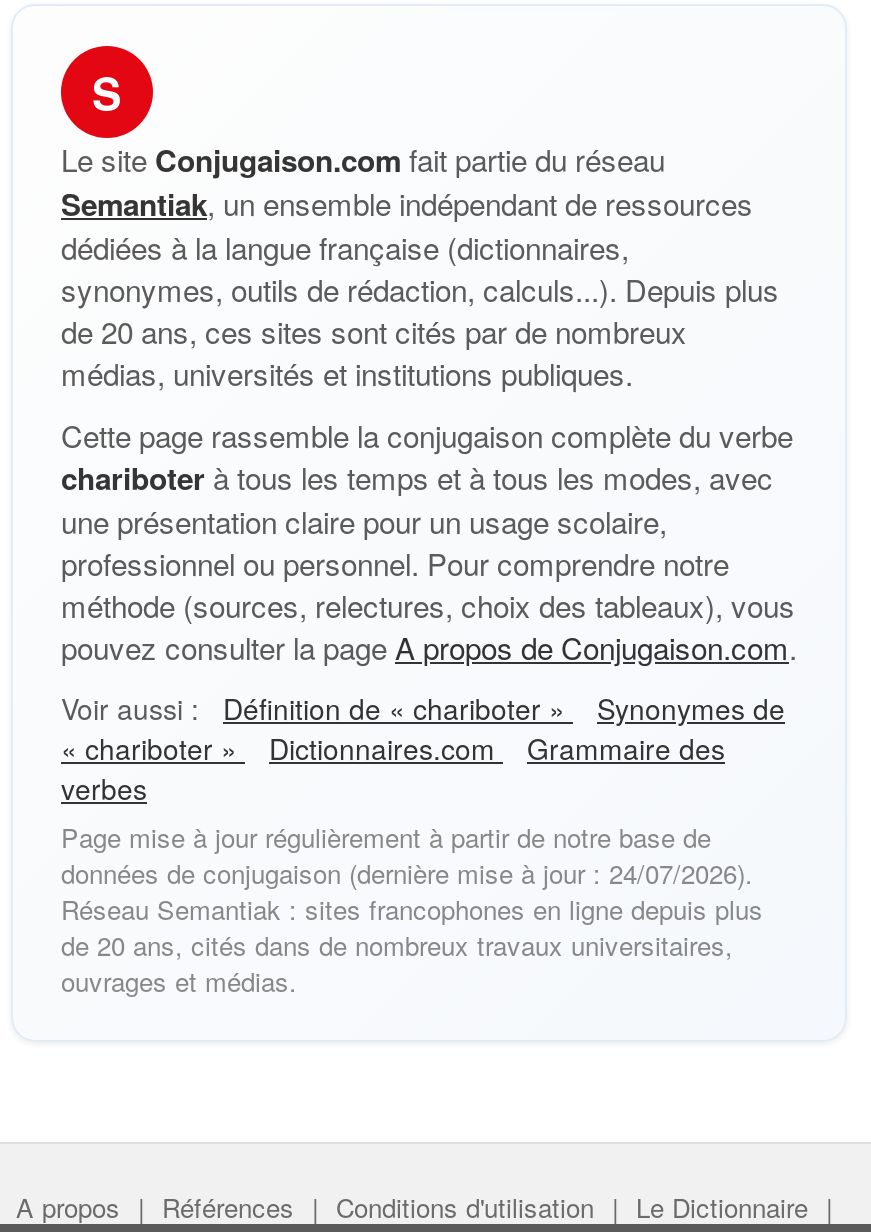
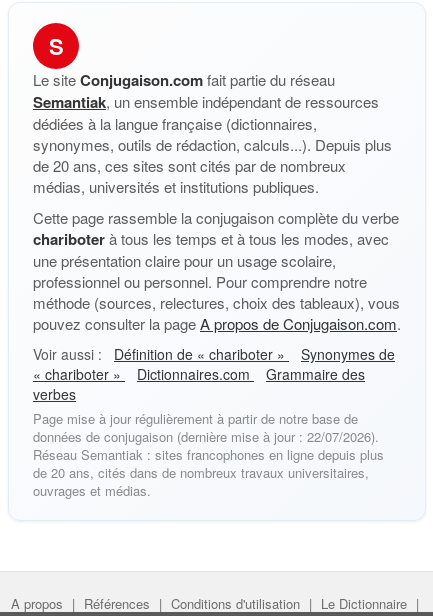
- données de conjugaison (dernière mise à jour : 24/07/2026).
+ données de conjugaison (dernière mise à jour : 22/07/2026).
